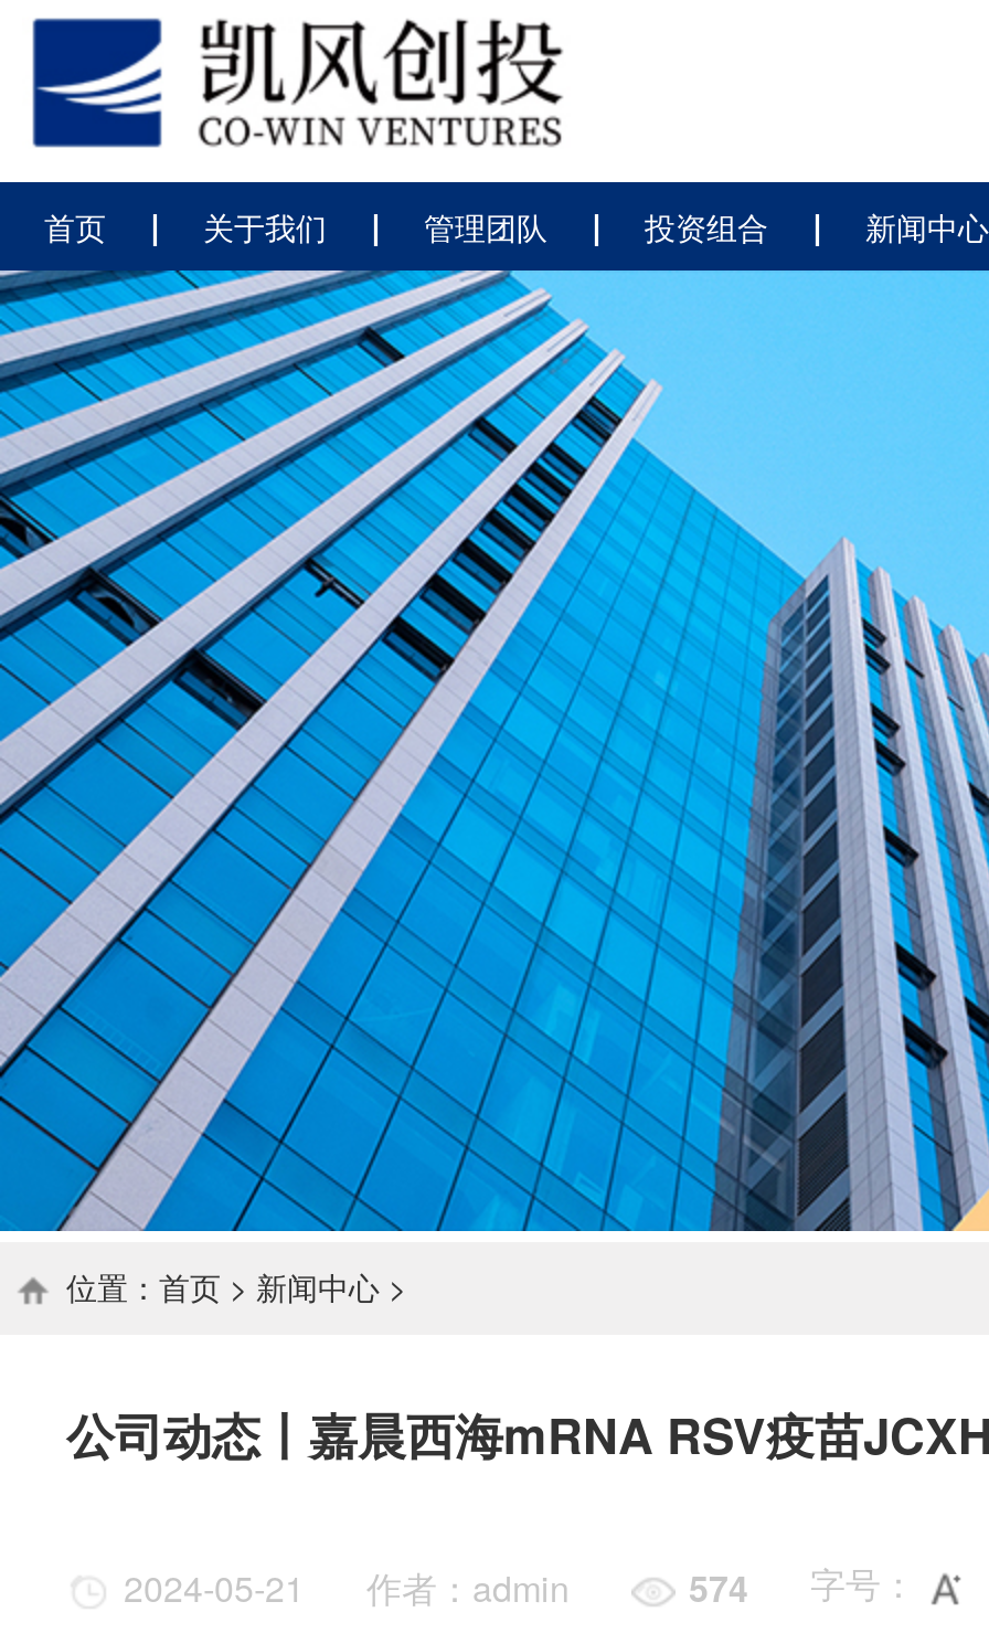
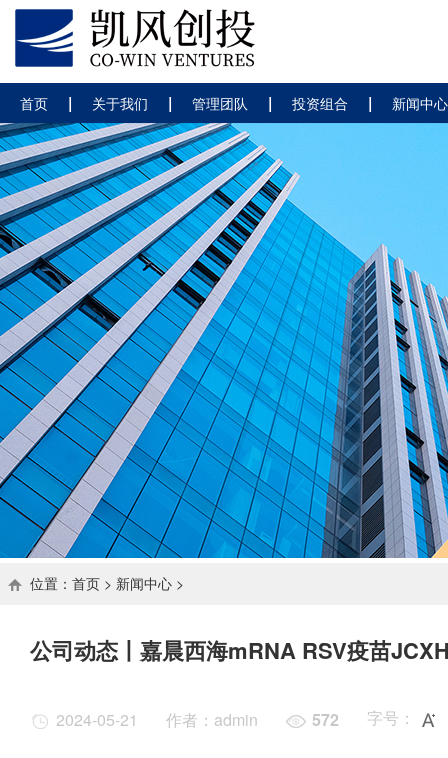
- 574 字号：
+ 572 字号：
